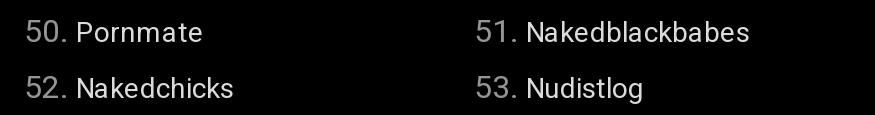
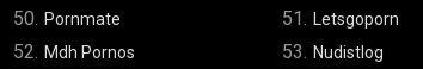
- 51. Nakedblackbabes
+ 51. Letsgoporn

- 52. Nakedchicks
+ 52. Mdh Pornos
